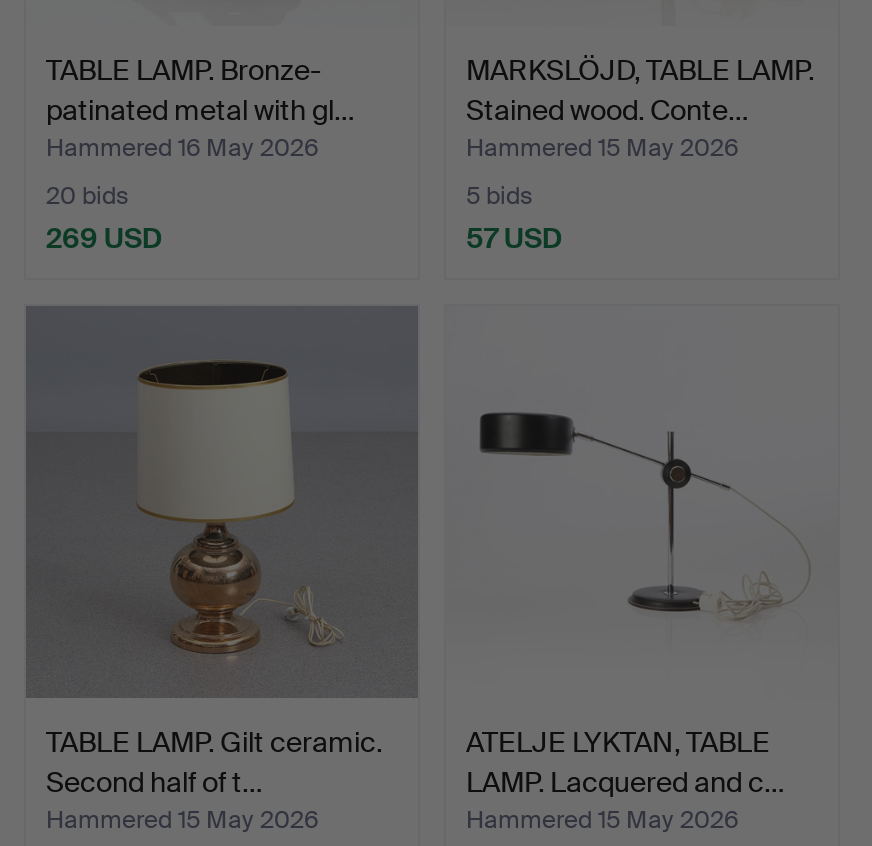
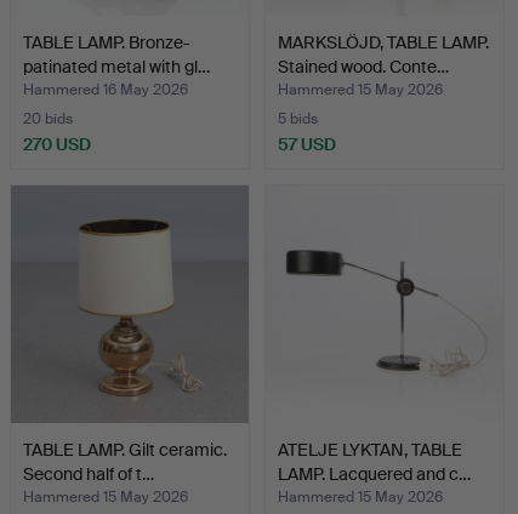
- 269 USD
+ 270 USD
